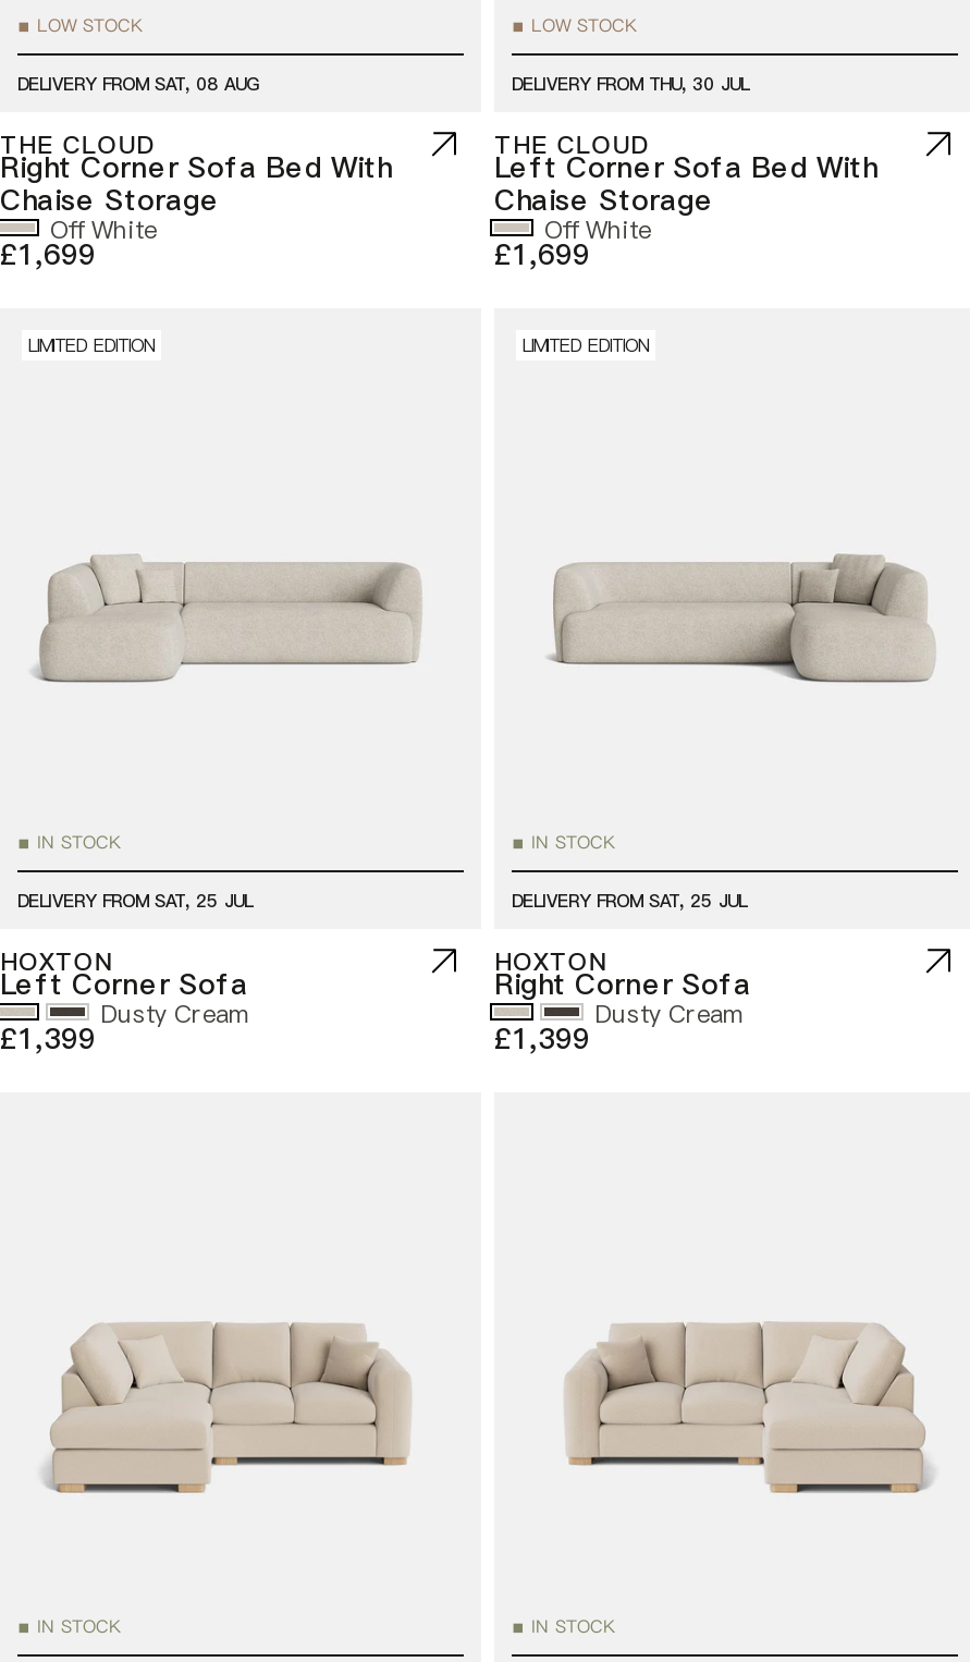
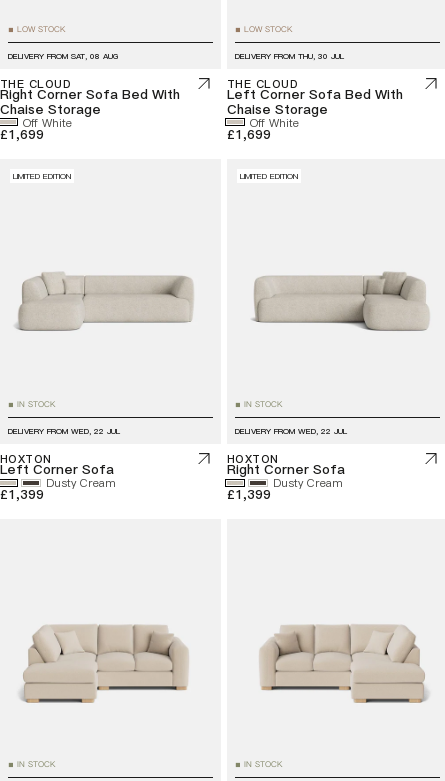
- DELIVERY FROM SAT, 25 JUL
+ DELIVERY FROM WED, 22 JUL

- DELIVERY FROM SAT, 25 JUL
+ DELIVERY FROM WED, 22 JUL
